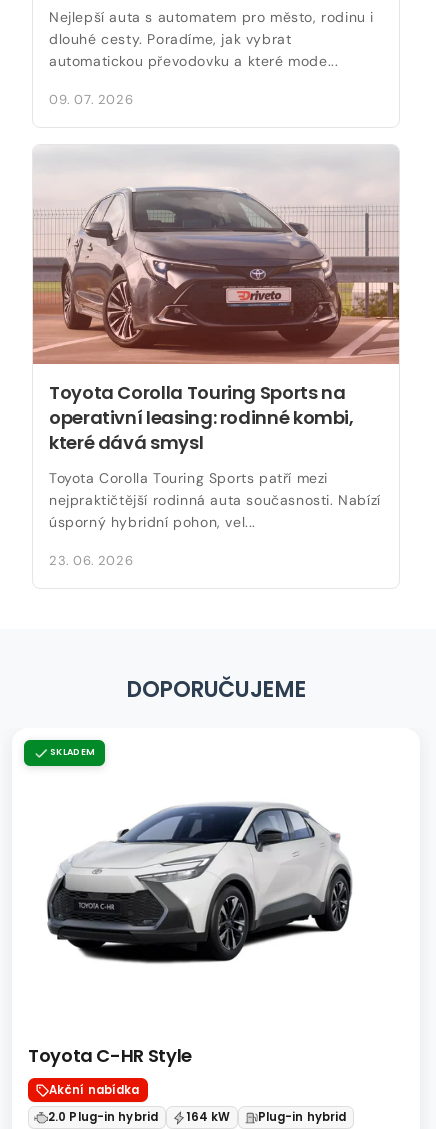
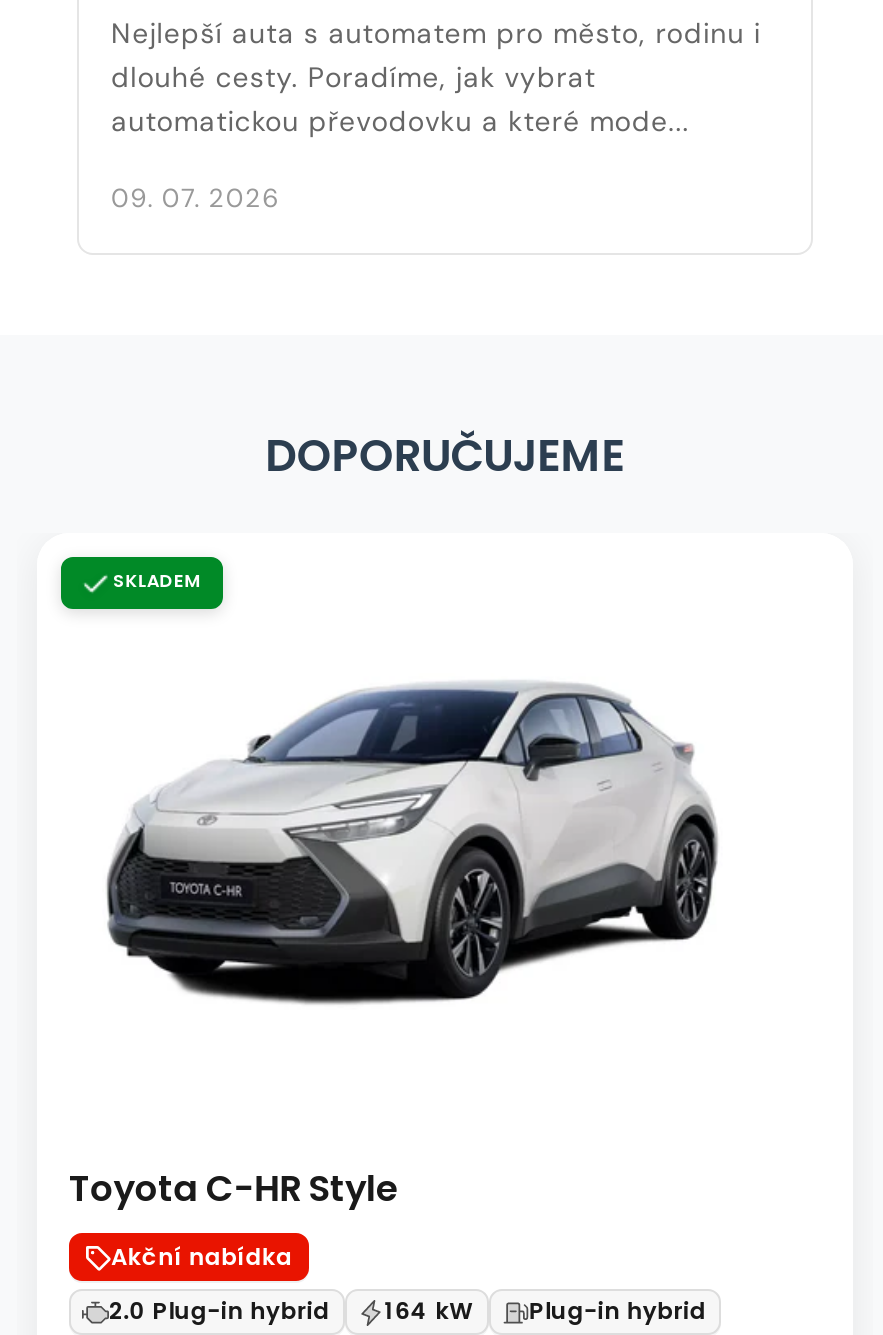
- [image]
- Toyota Corolla Touring Sports na
- operativní leasing: rodinné kombi,
- které dává smysl
- Toyota Corolla Touring Sports patří mezi
- nejpraktičtější rodinná auta současnosti. Nabízí
- úsporný hybridní pohon, vel...
- 23. 06. 2026
